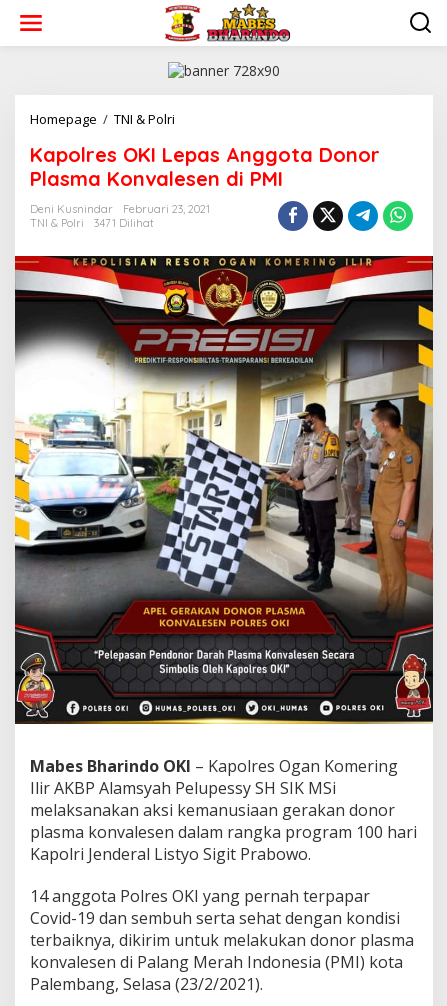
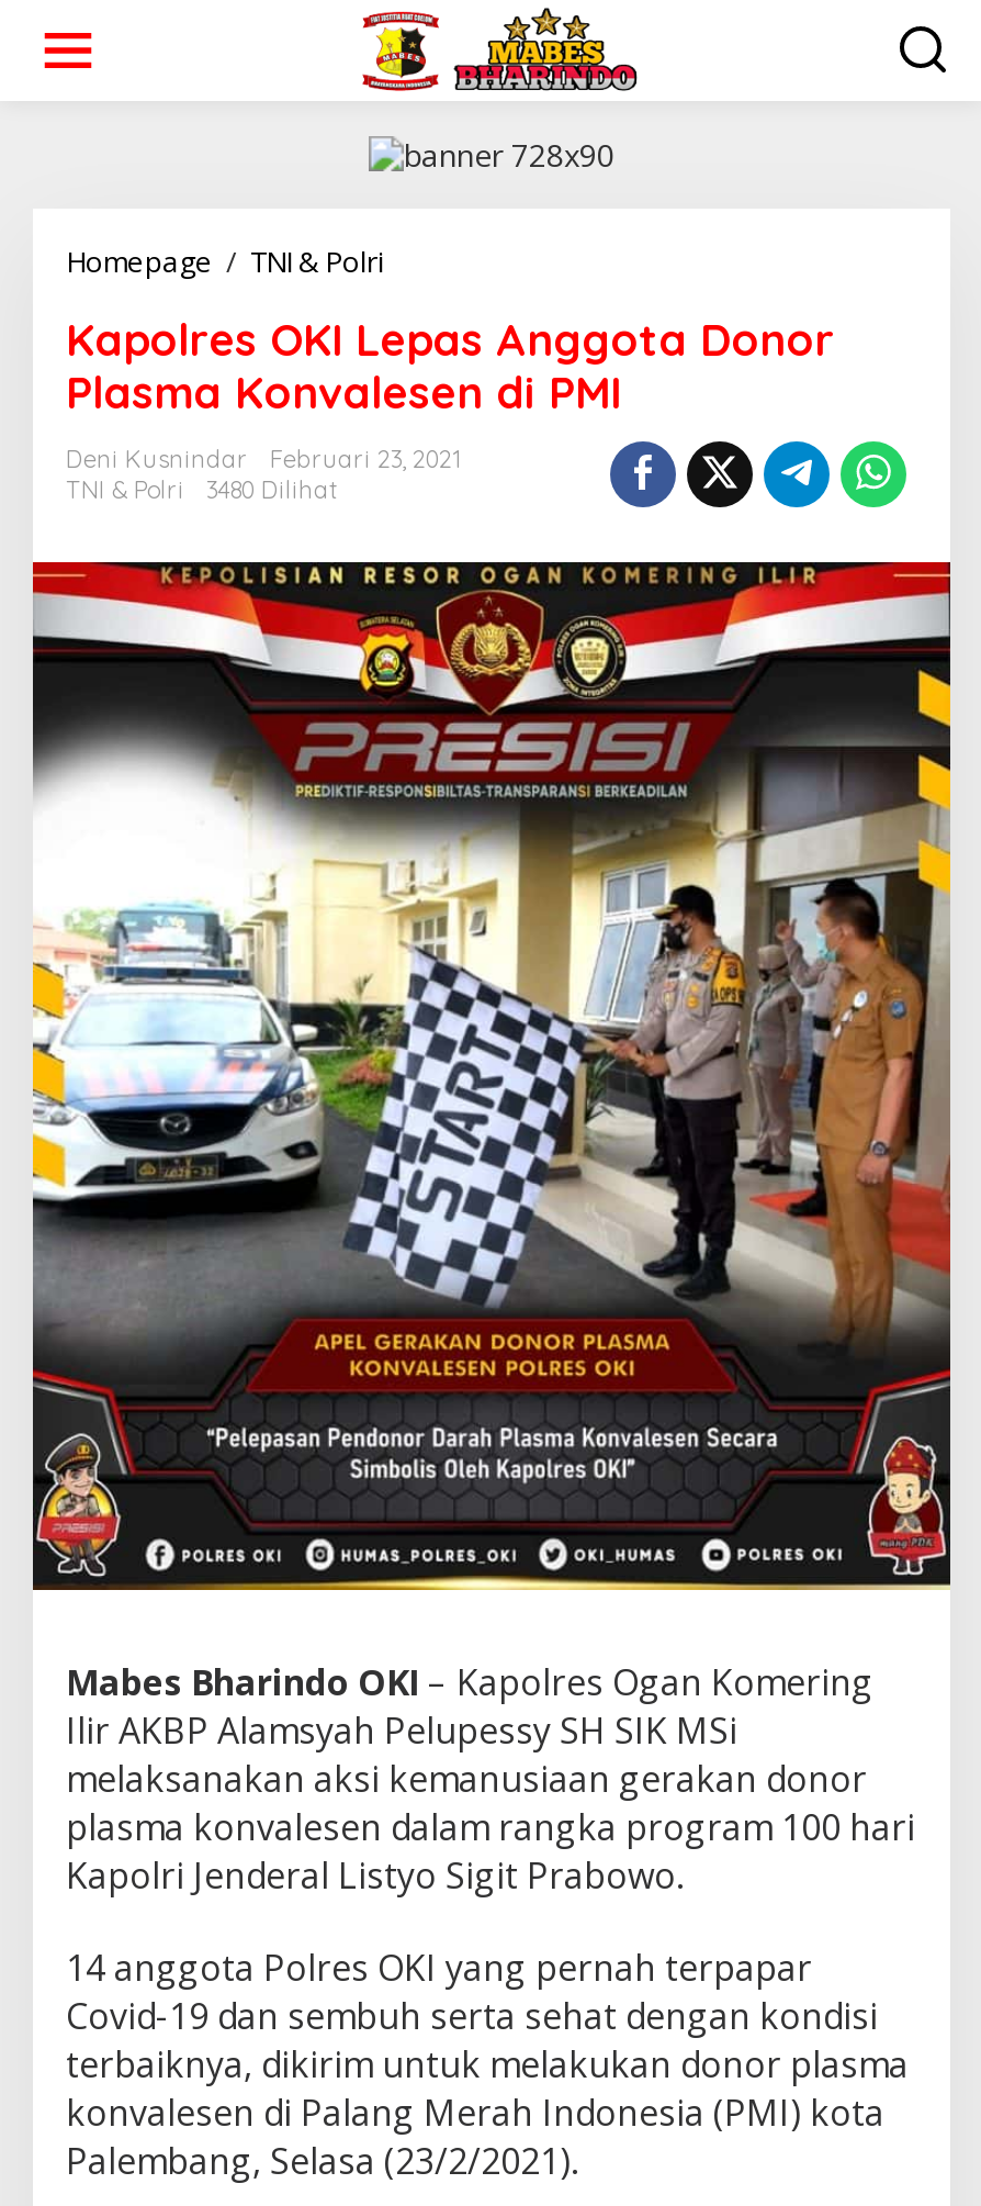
- 3471 Dilihat
+ 3480 Dilihat
